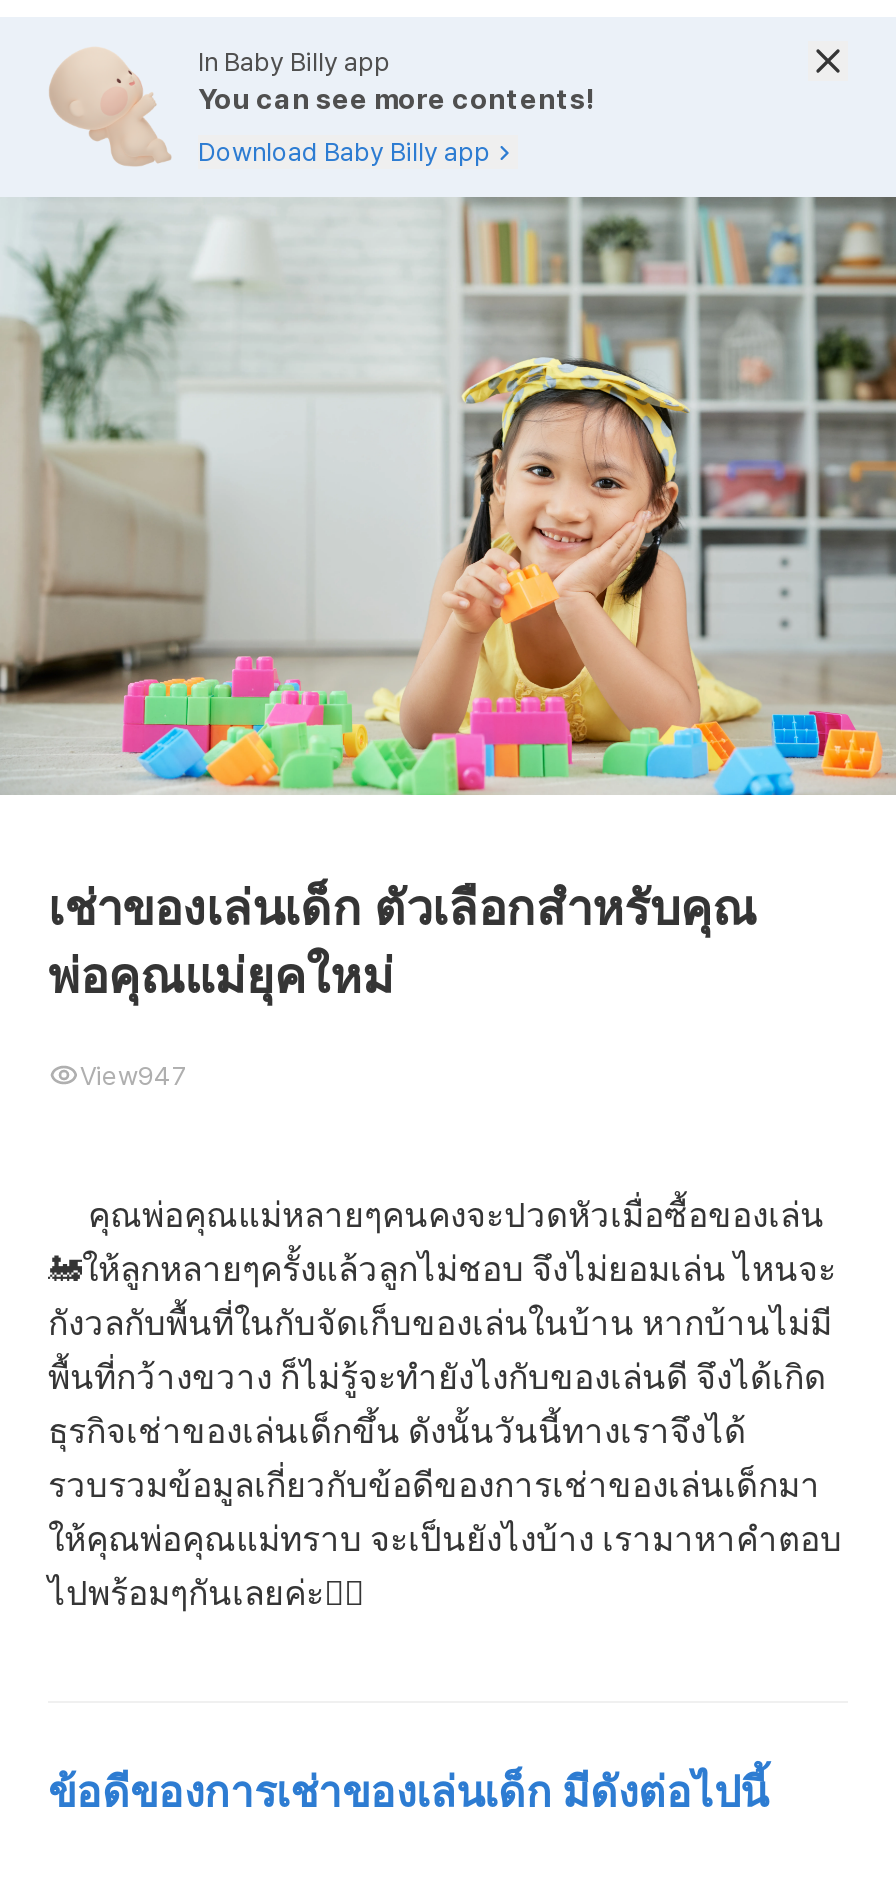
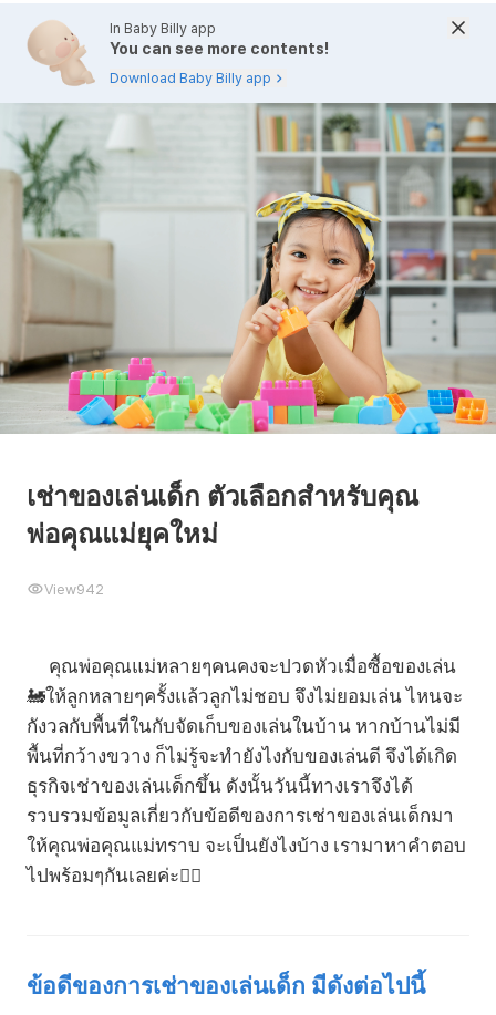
- View947
+ View942
